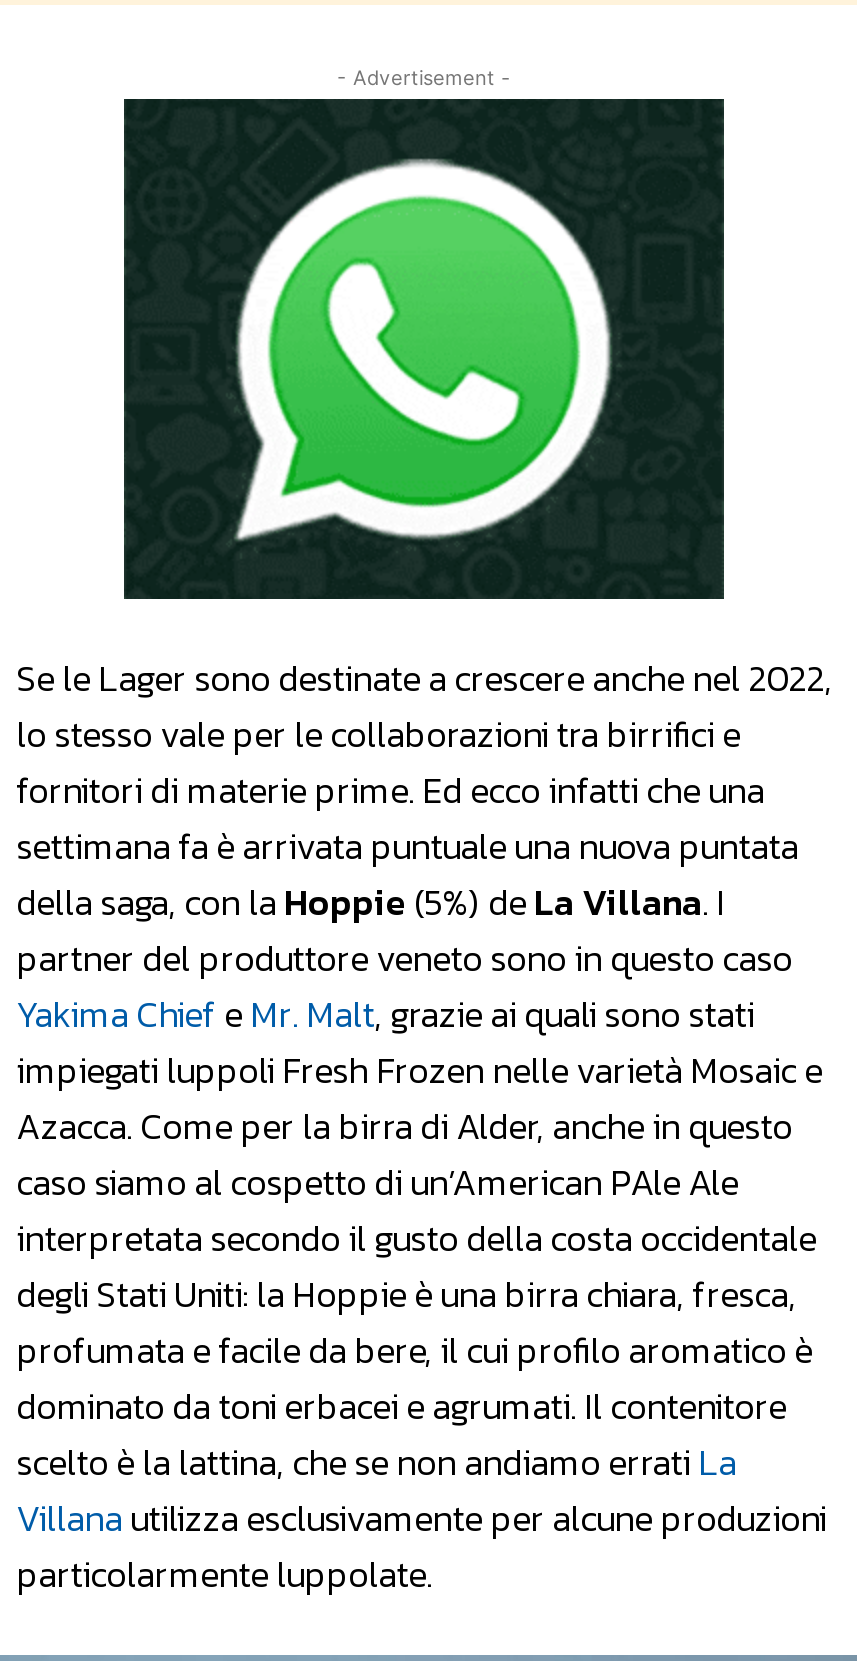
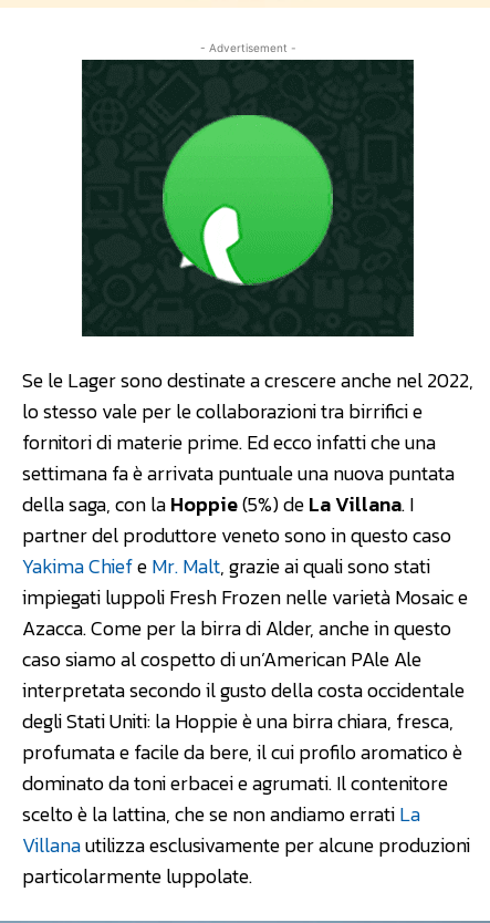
- [image]
+ [image]
